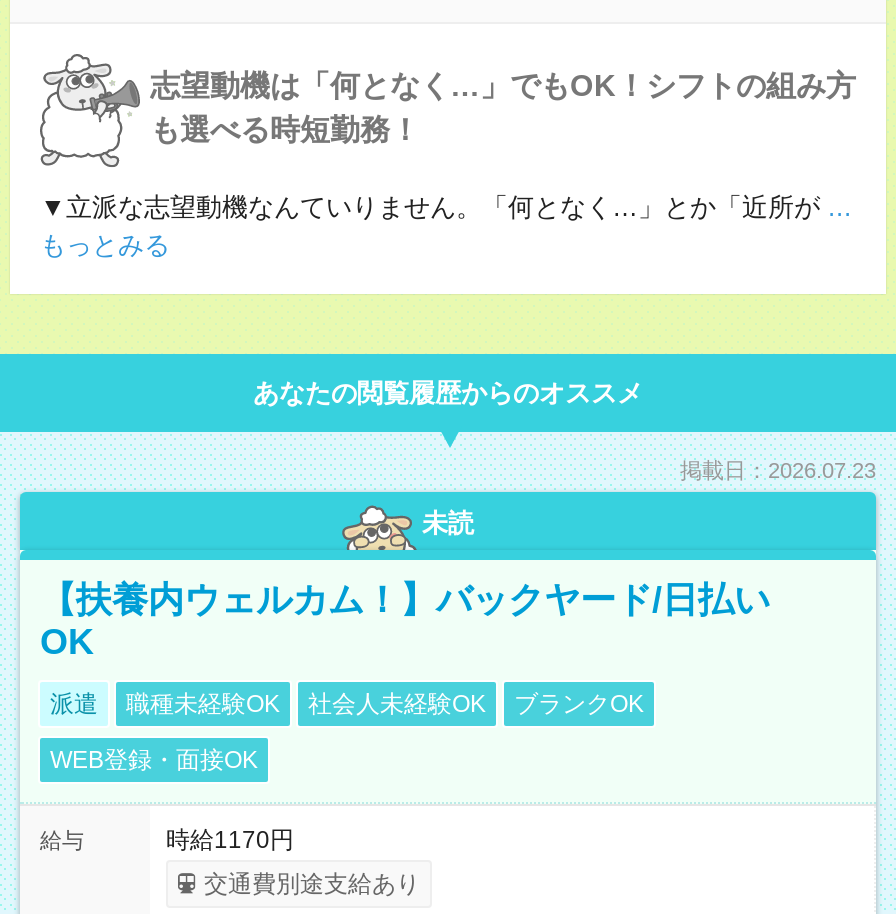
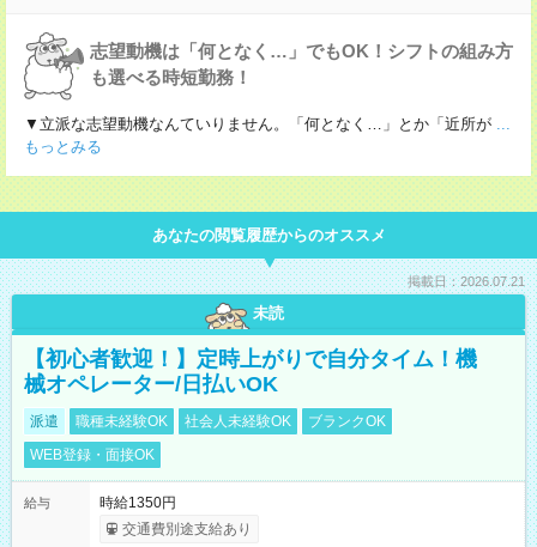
- 掲載日：2026.07.23
+ 掲載日：2026.07.21

- 【扶養内ウェルカム！】バックヤード/日払い
- OK
+ 【初心者歓迎！】定時上がりで自分タイム！機
+ 械オペレーター/日払いOK

- 時給1170円
+ 時給1350円
